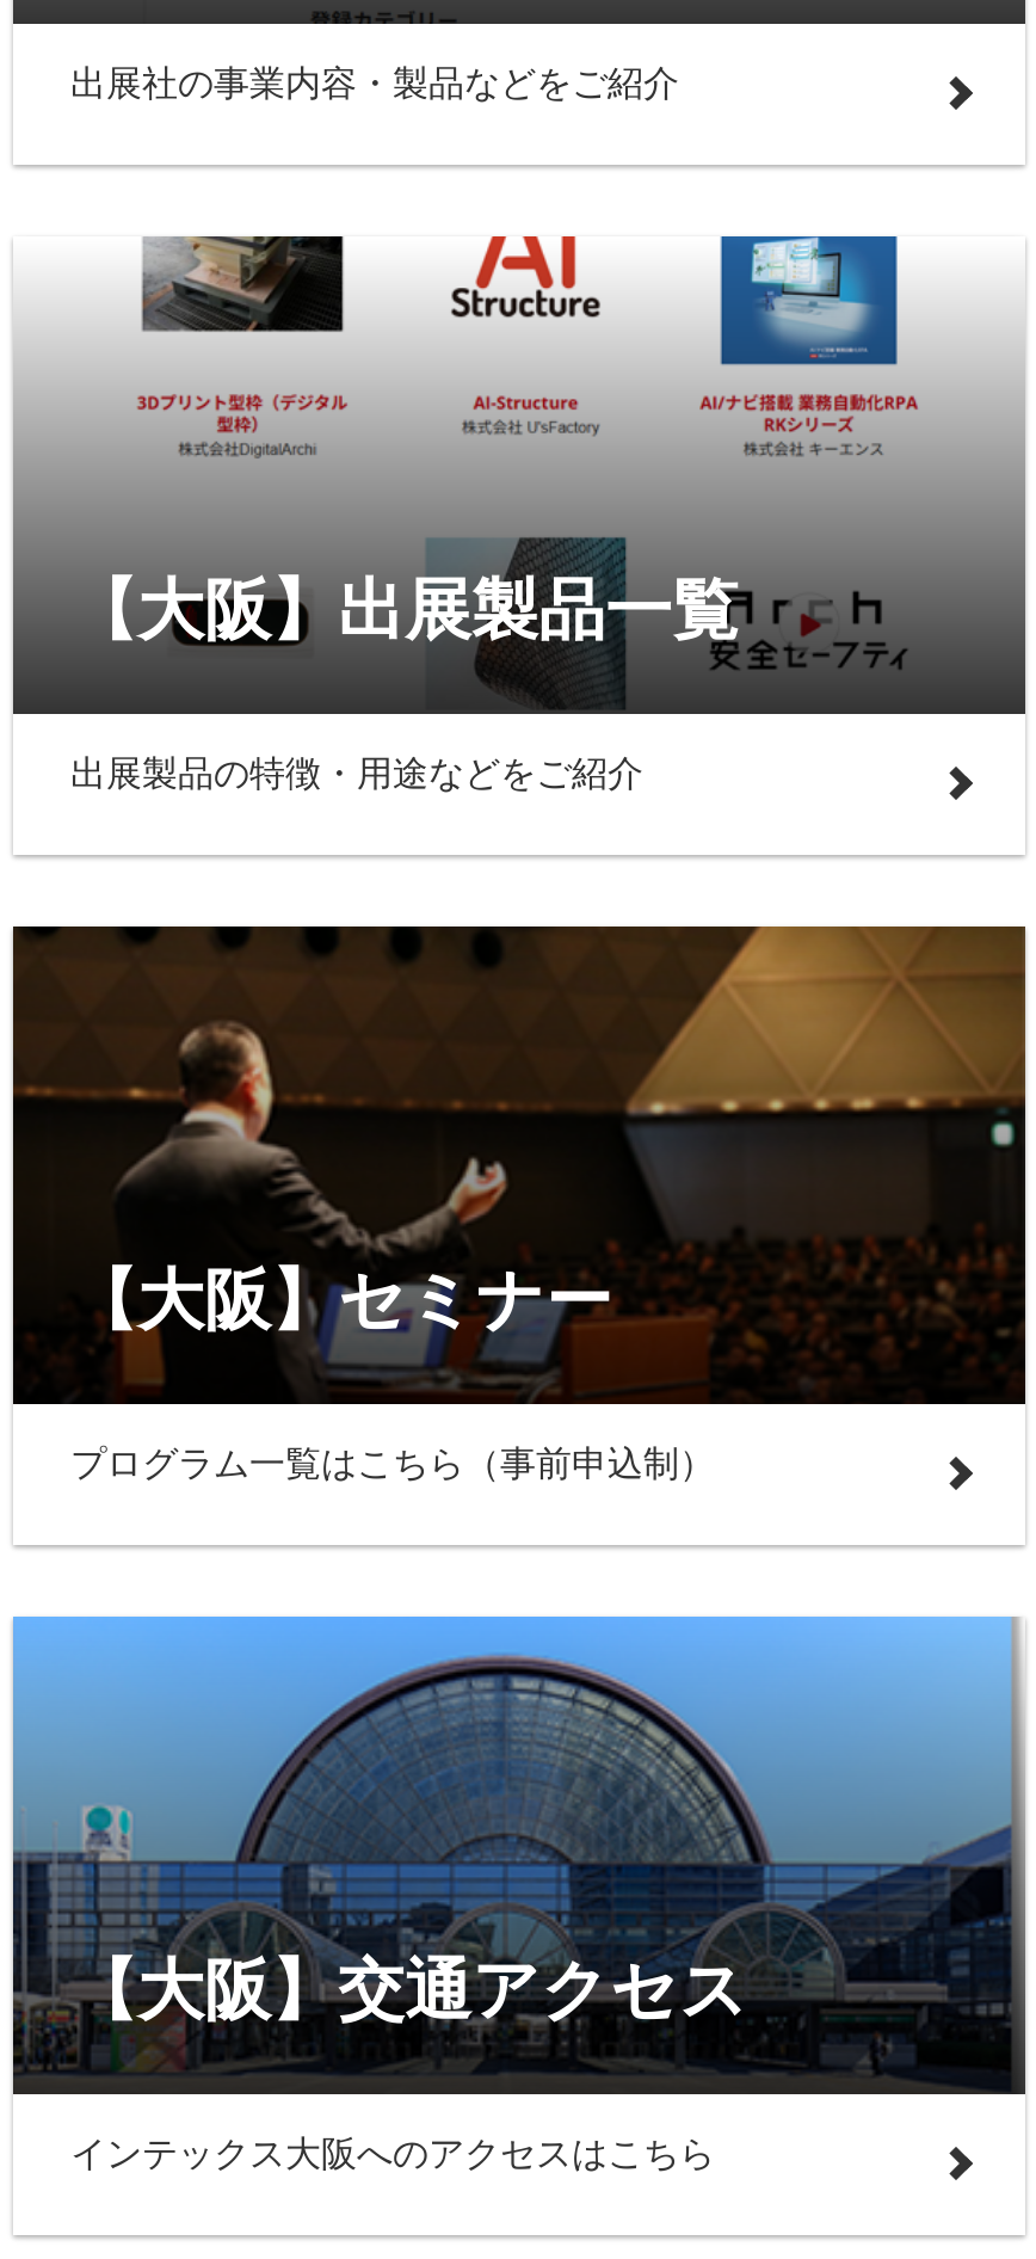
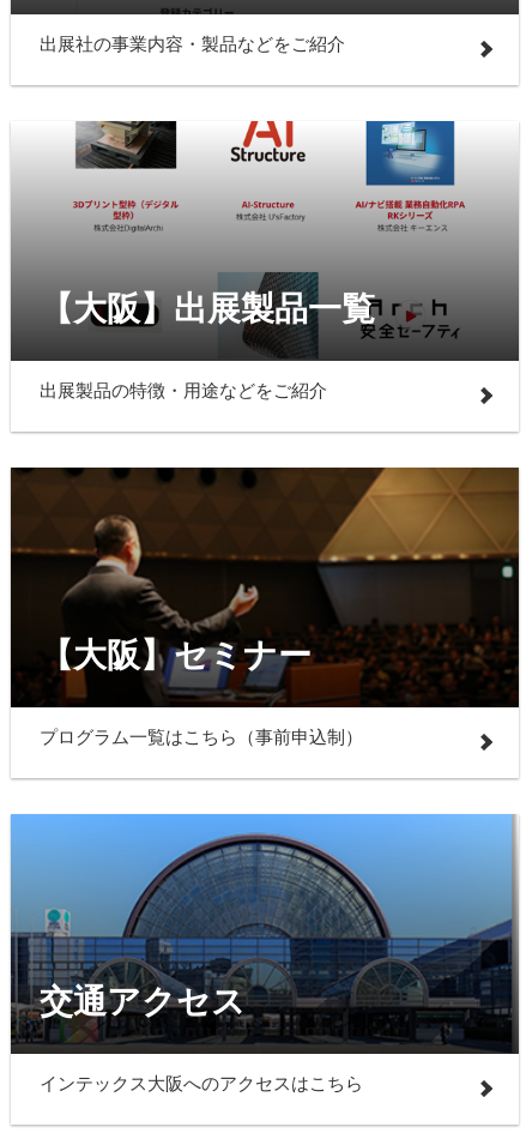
- 【大阪】交通アクセス
+ 交通アクセス
